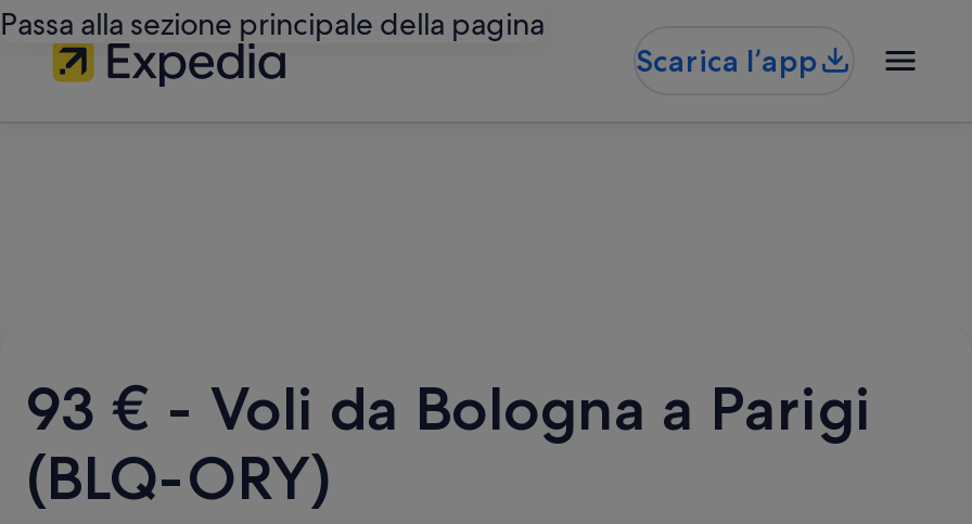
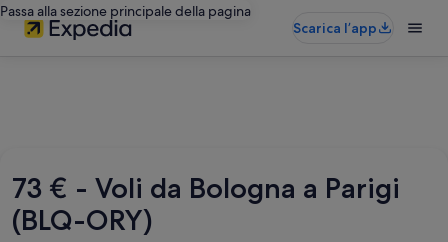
- 93 € - Voli da Bologna a Parigi
+ 73 € - Voli da Bologna a Parigi
